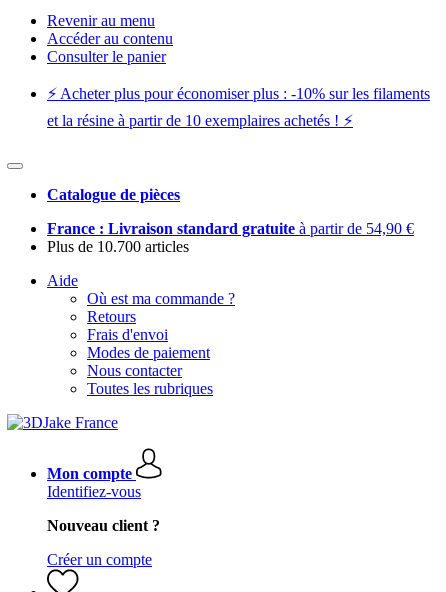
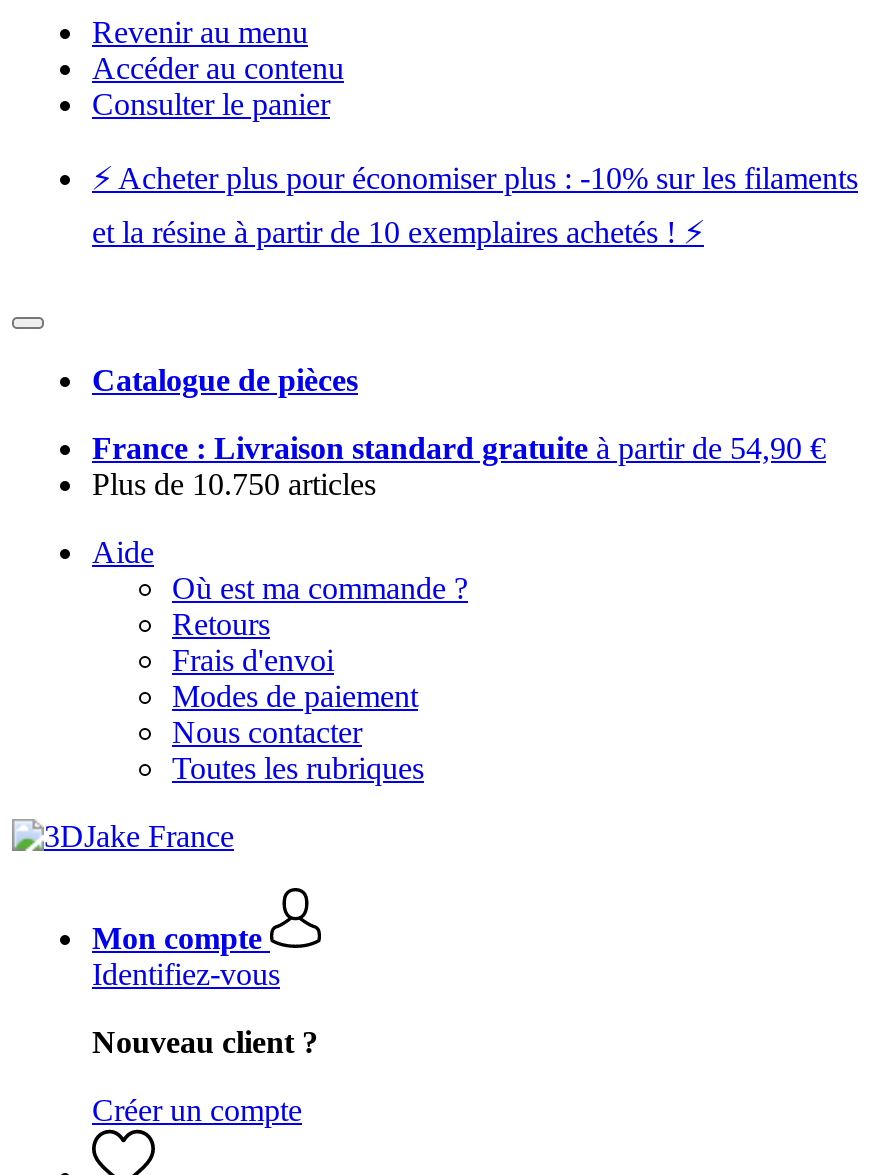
- Plus de 10.700 articles
+ Plus de 10.750 articles
